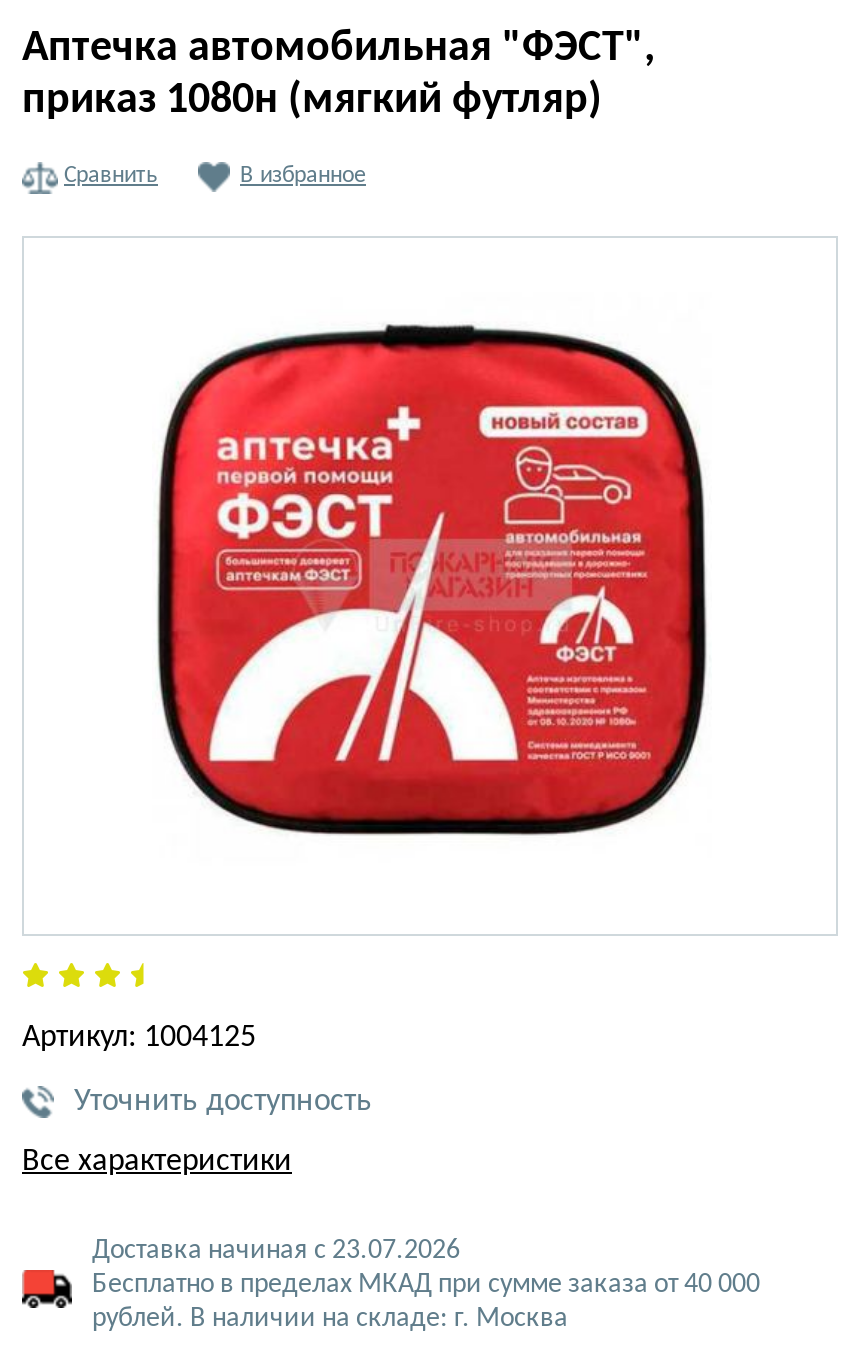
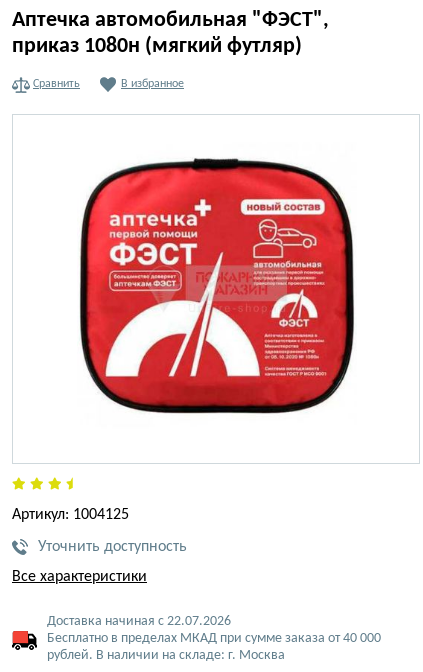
- Доставка начиная с 23.07.2026
+ Доставка начиная с 22.07.2026
